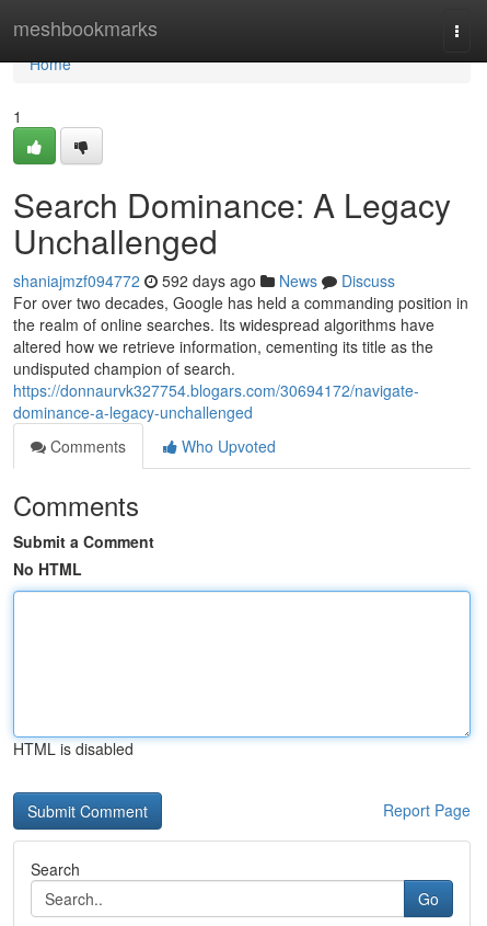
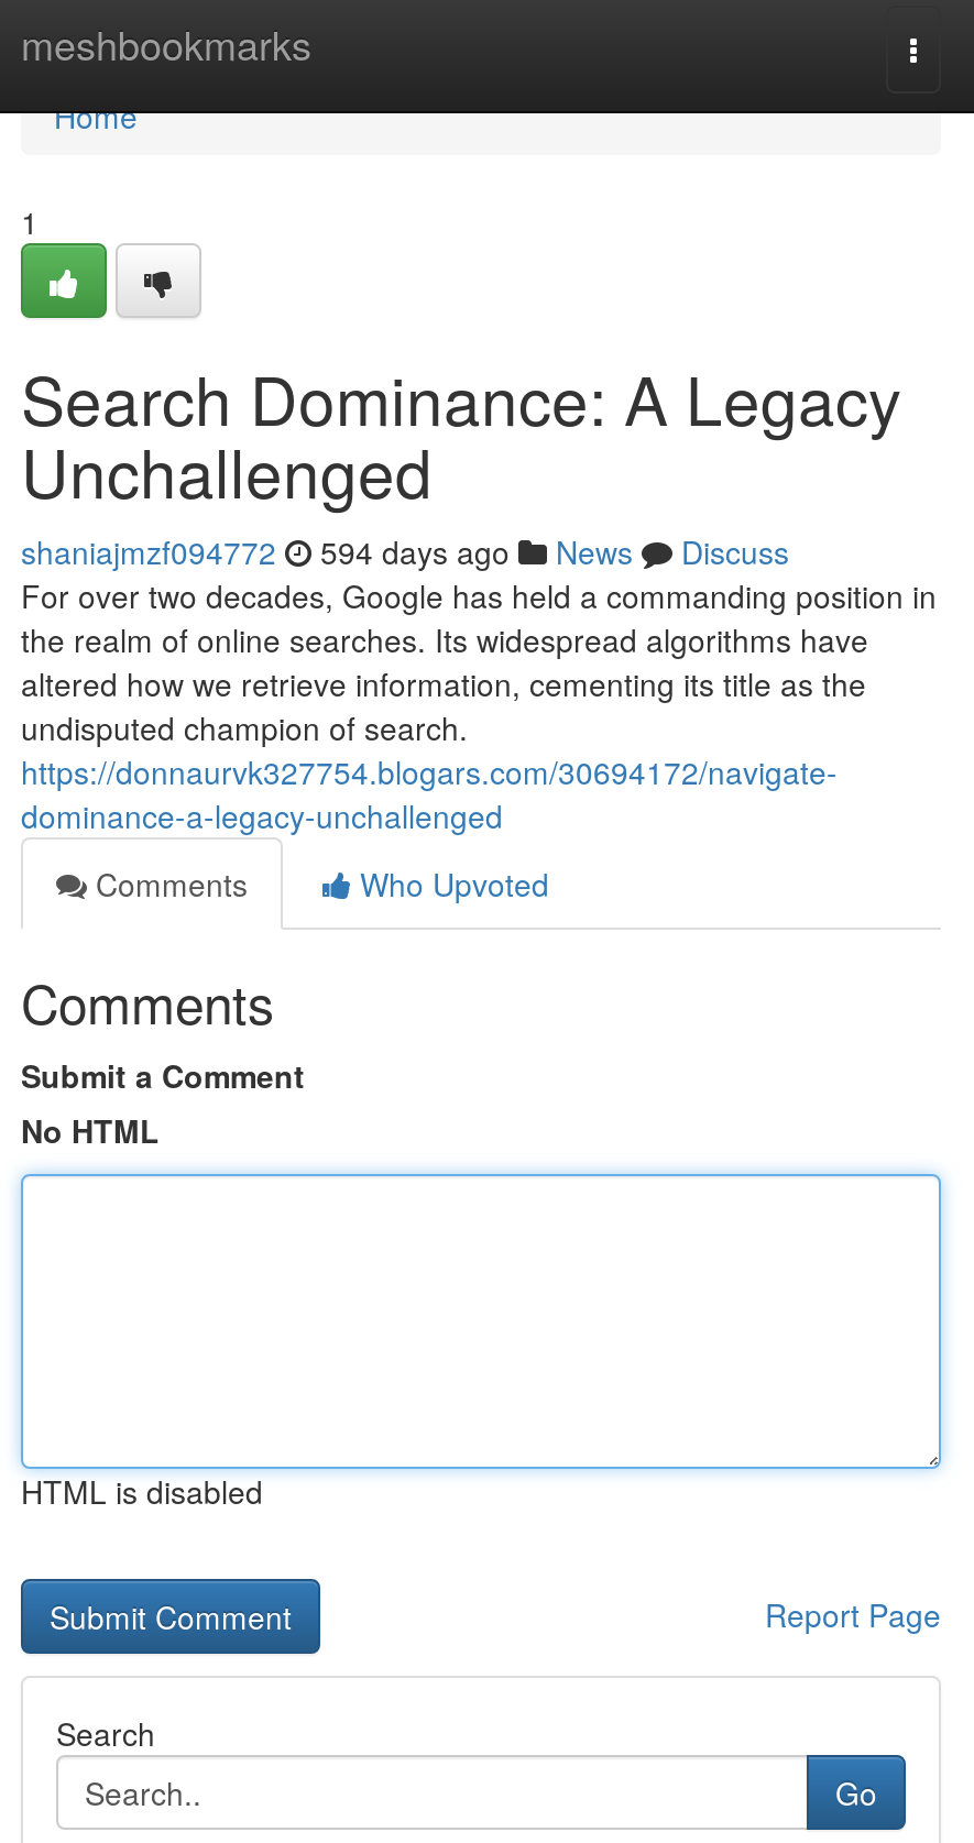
- shaniajmzf094772 592 days ago News Discuss
+ shaniajmzf094772 594 days ago News Discuss
